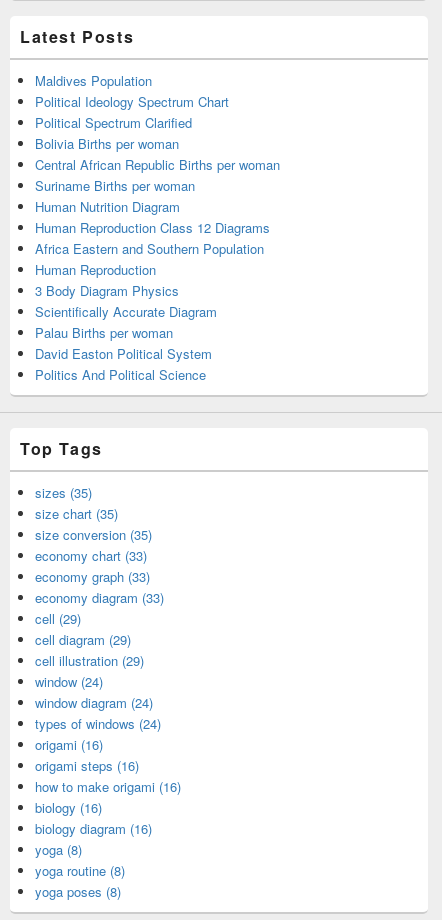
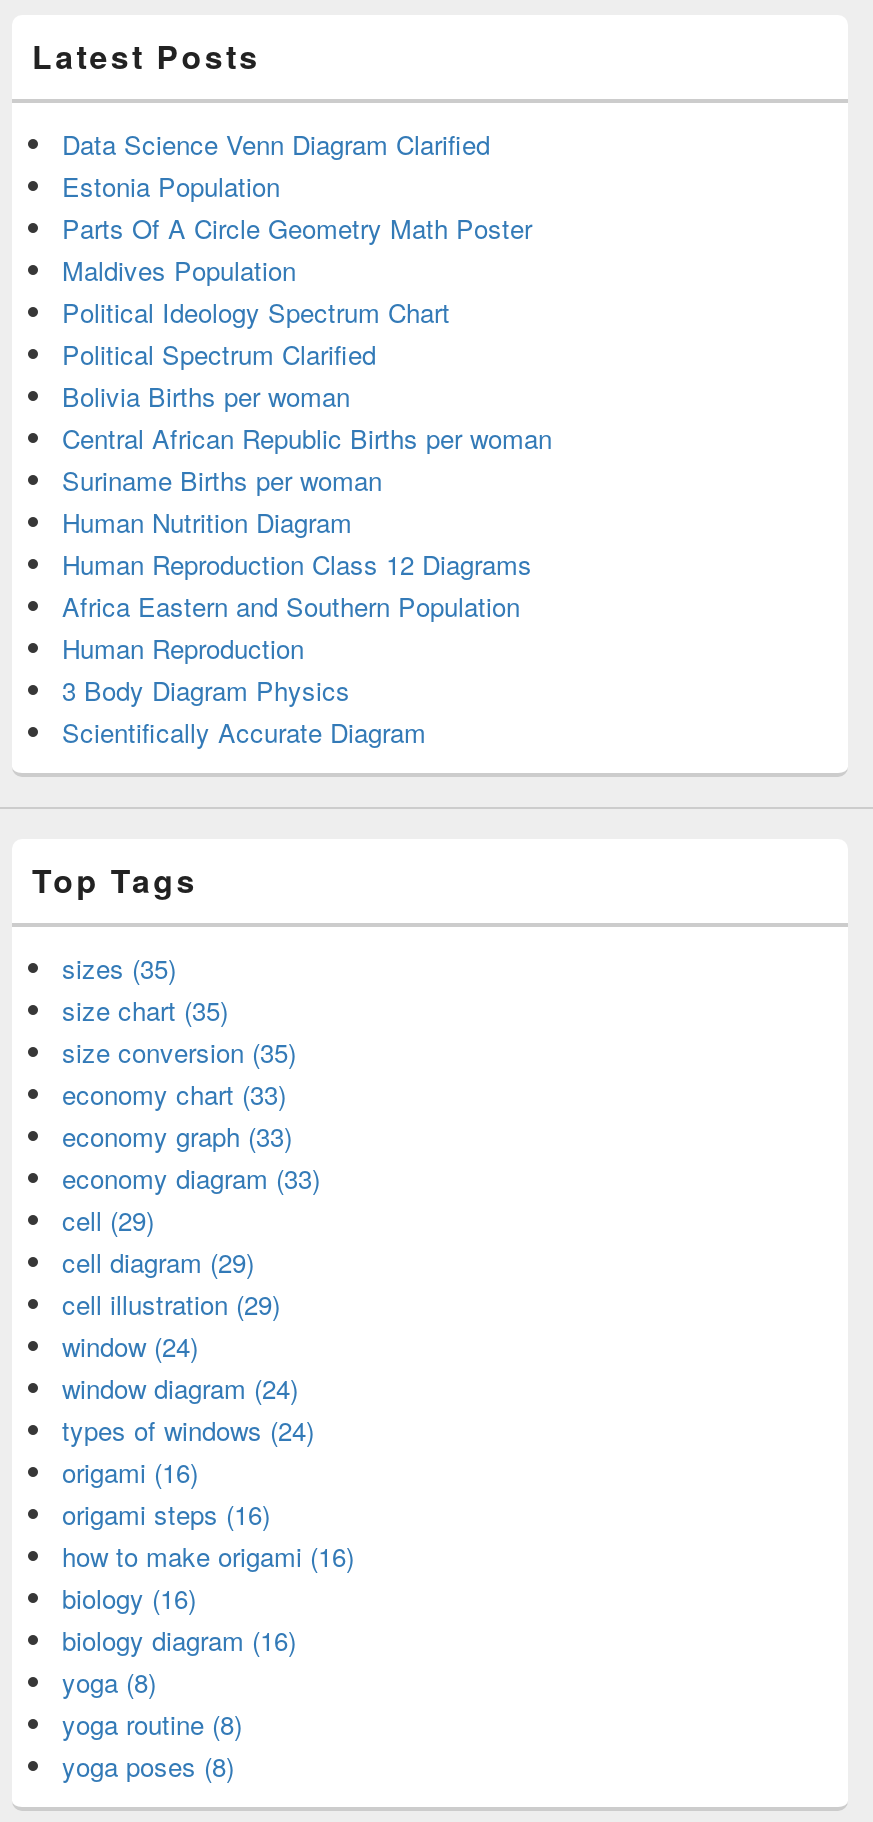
+ Data Science Venn Diagram Clarified
+ Estonia Population
+ Parts Of A Circle Geometry Math Poster

moved down: Maldives Population | Political Ideology Spectrum Chart | Political Spectrum Clarified | ... | 3 Body Diagram Physics | Scientifically Accurate Diagram

- Palau Births per woman
- David Easton Political System
- Politics And Political Science
